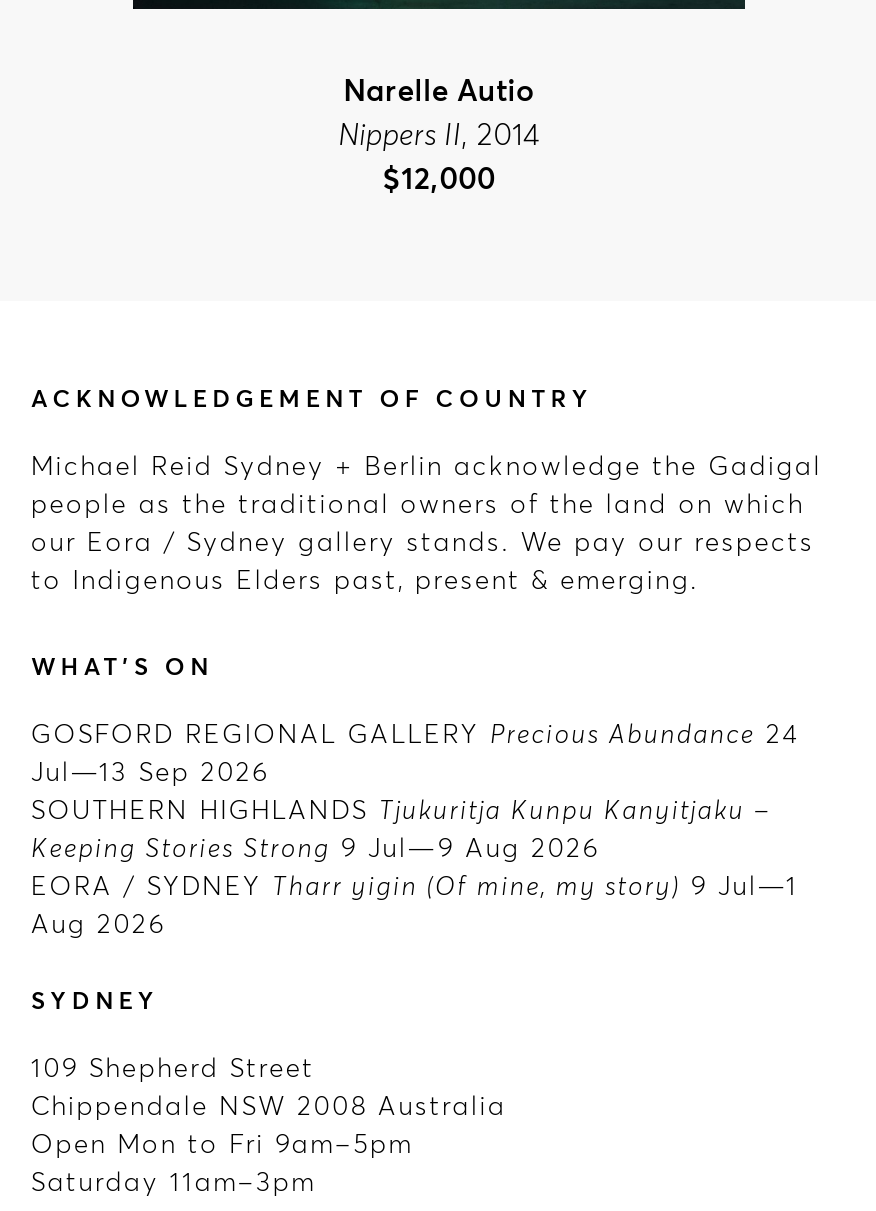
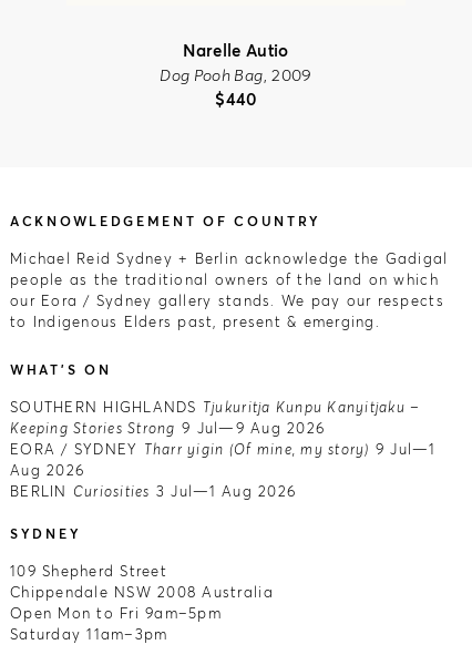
- Nippers II, 2014
- $12,000
+ Dog Pooh Bag, 2009
+ $440

- GOSFORD REGIONAL GALLERY Precious Abundance 24
- Jul—13 Sep 2026

moved up: SOUTHERN HIGHLANDS Tjukuritja Kunpu Kanyitjaku – | Keeping Stories Strong 9 Jul—9 Aug 2026 | EORA / SYDNEY Tharr yigin (Of mine, my story) 9 Jul—1 | Aug 2026

+ BERLIN Curiosities 3 Jul—1 Aug 2026
